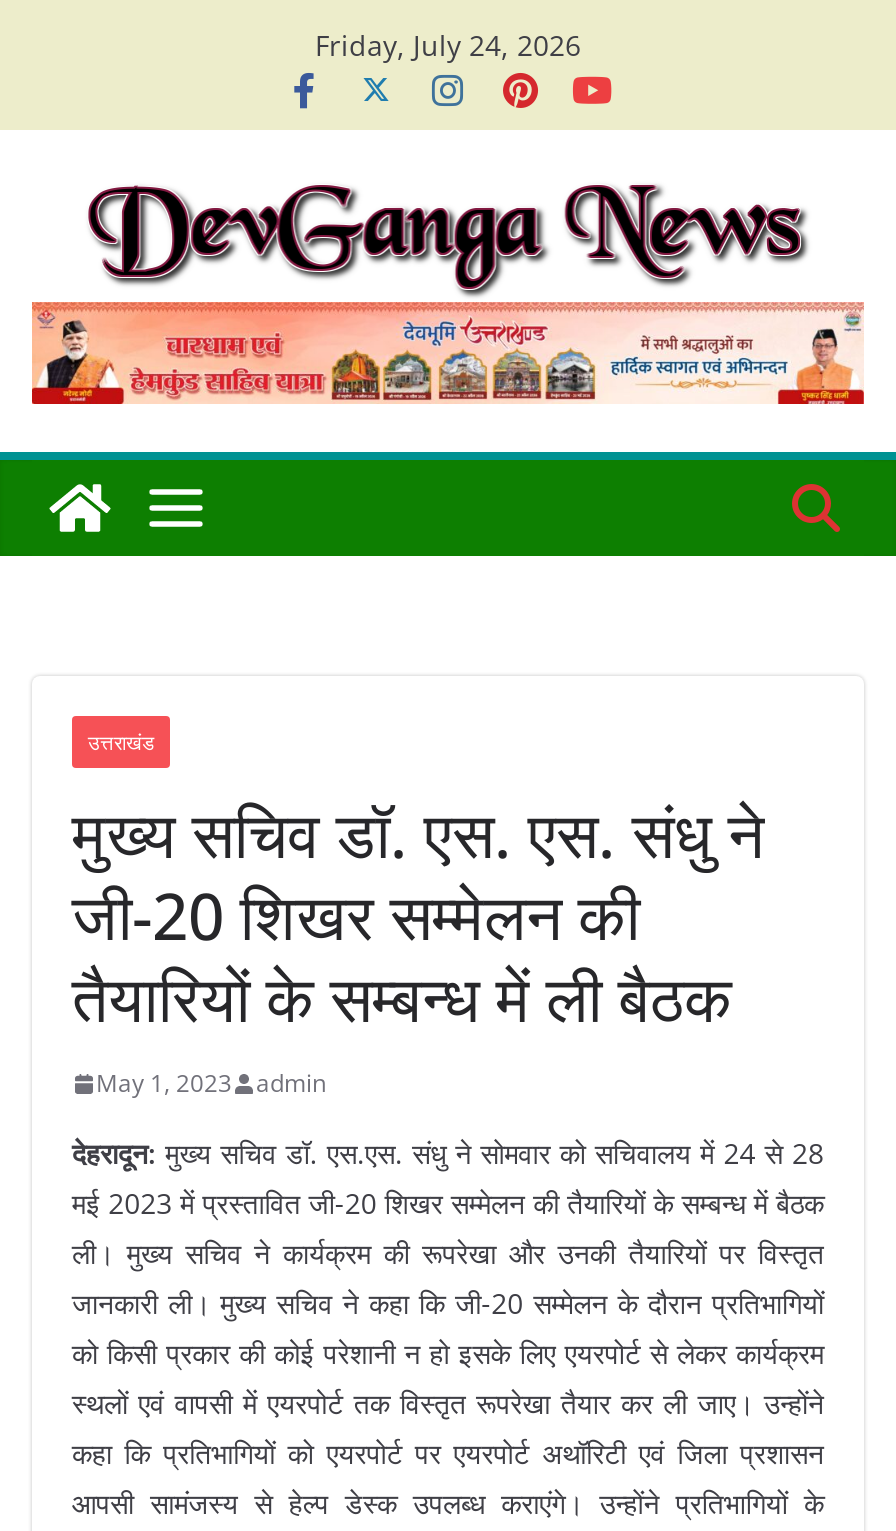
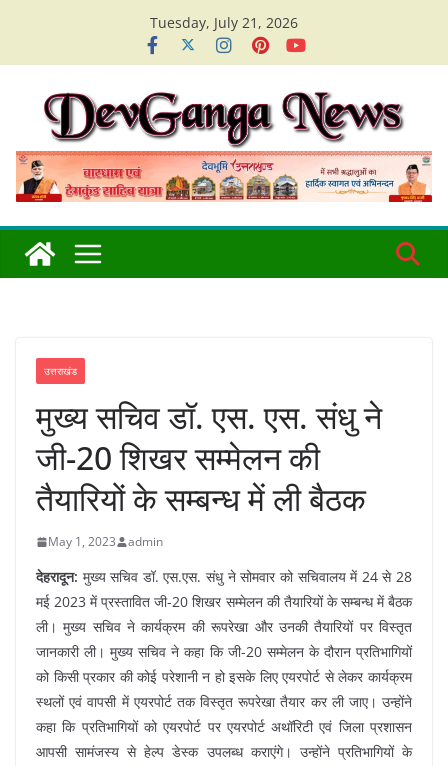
- Friday, July 24, 2026
+ Tuesday, July 21, 2026
